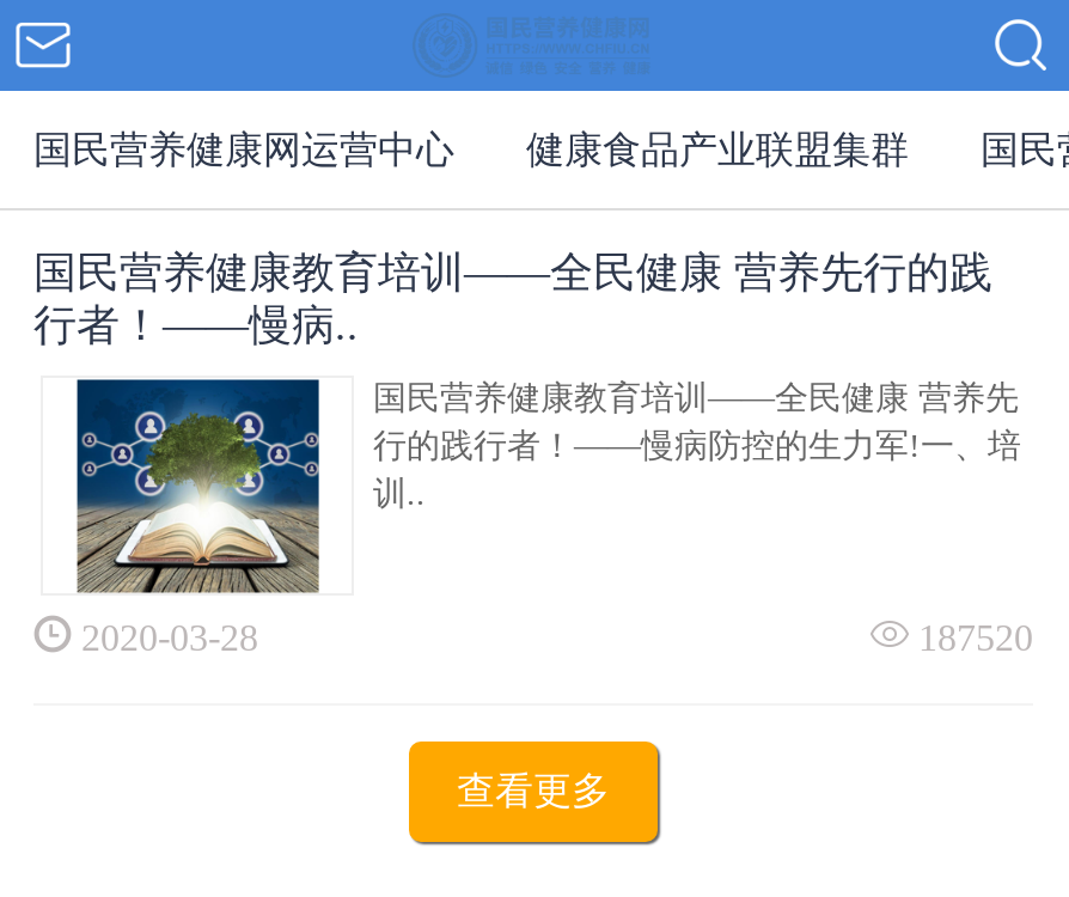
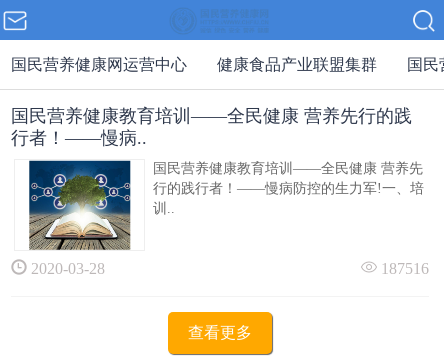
- 187520
+ 187516
